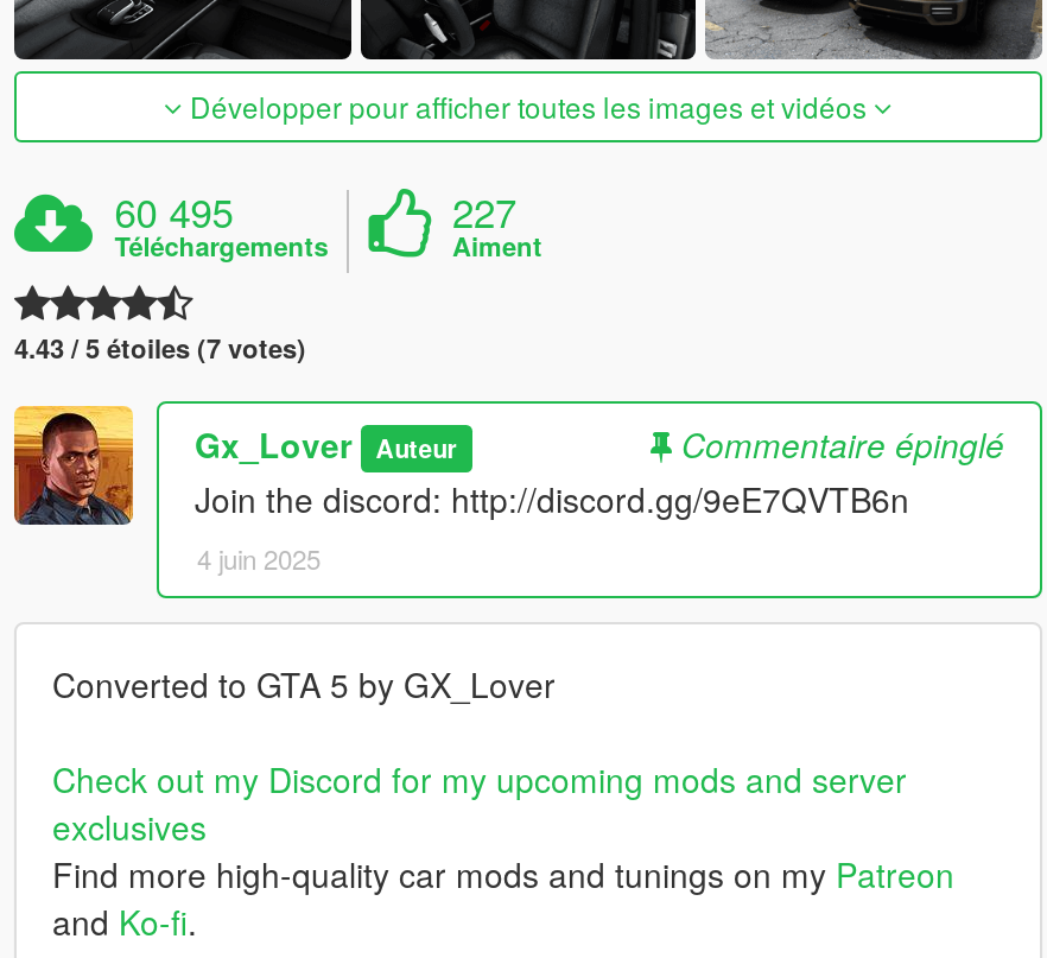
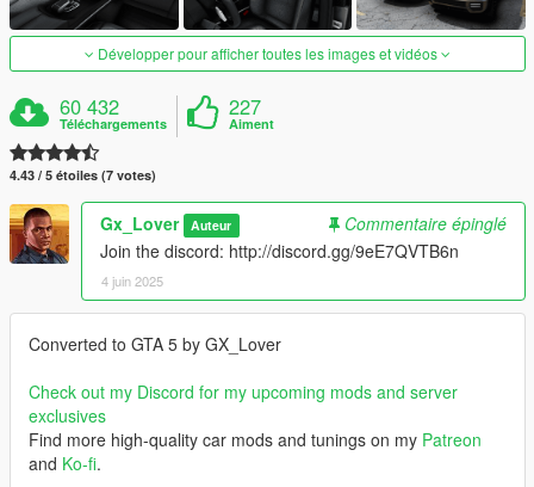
- 60 495
+ 60 432
